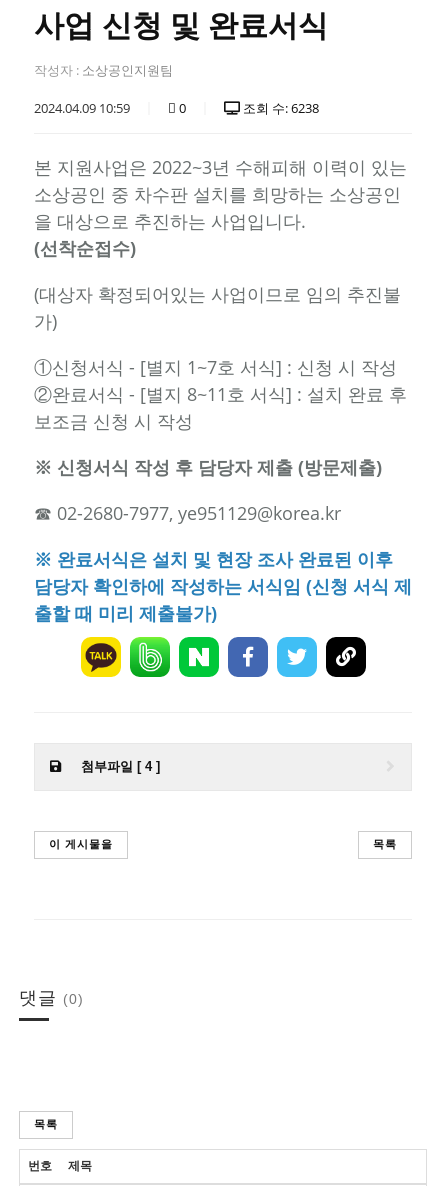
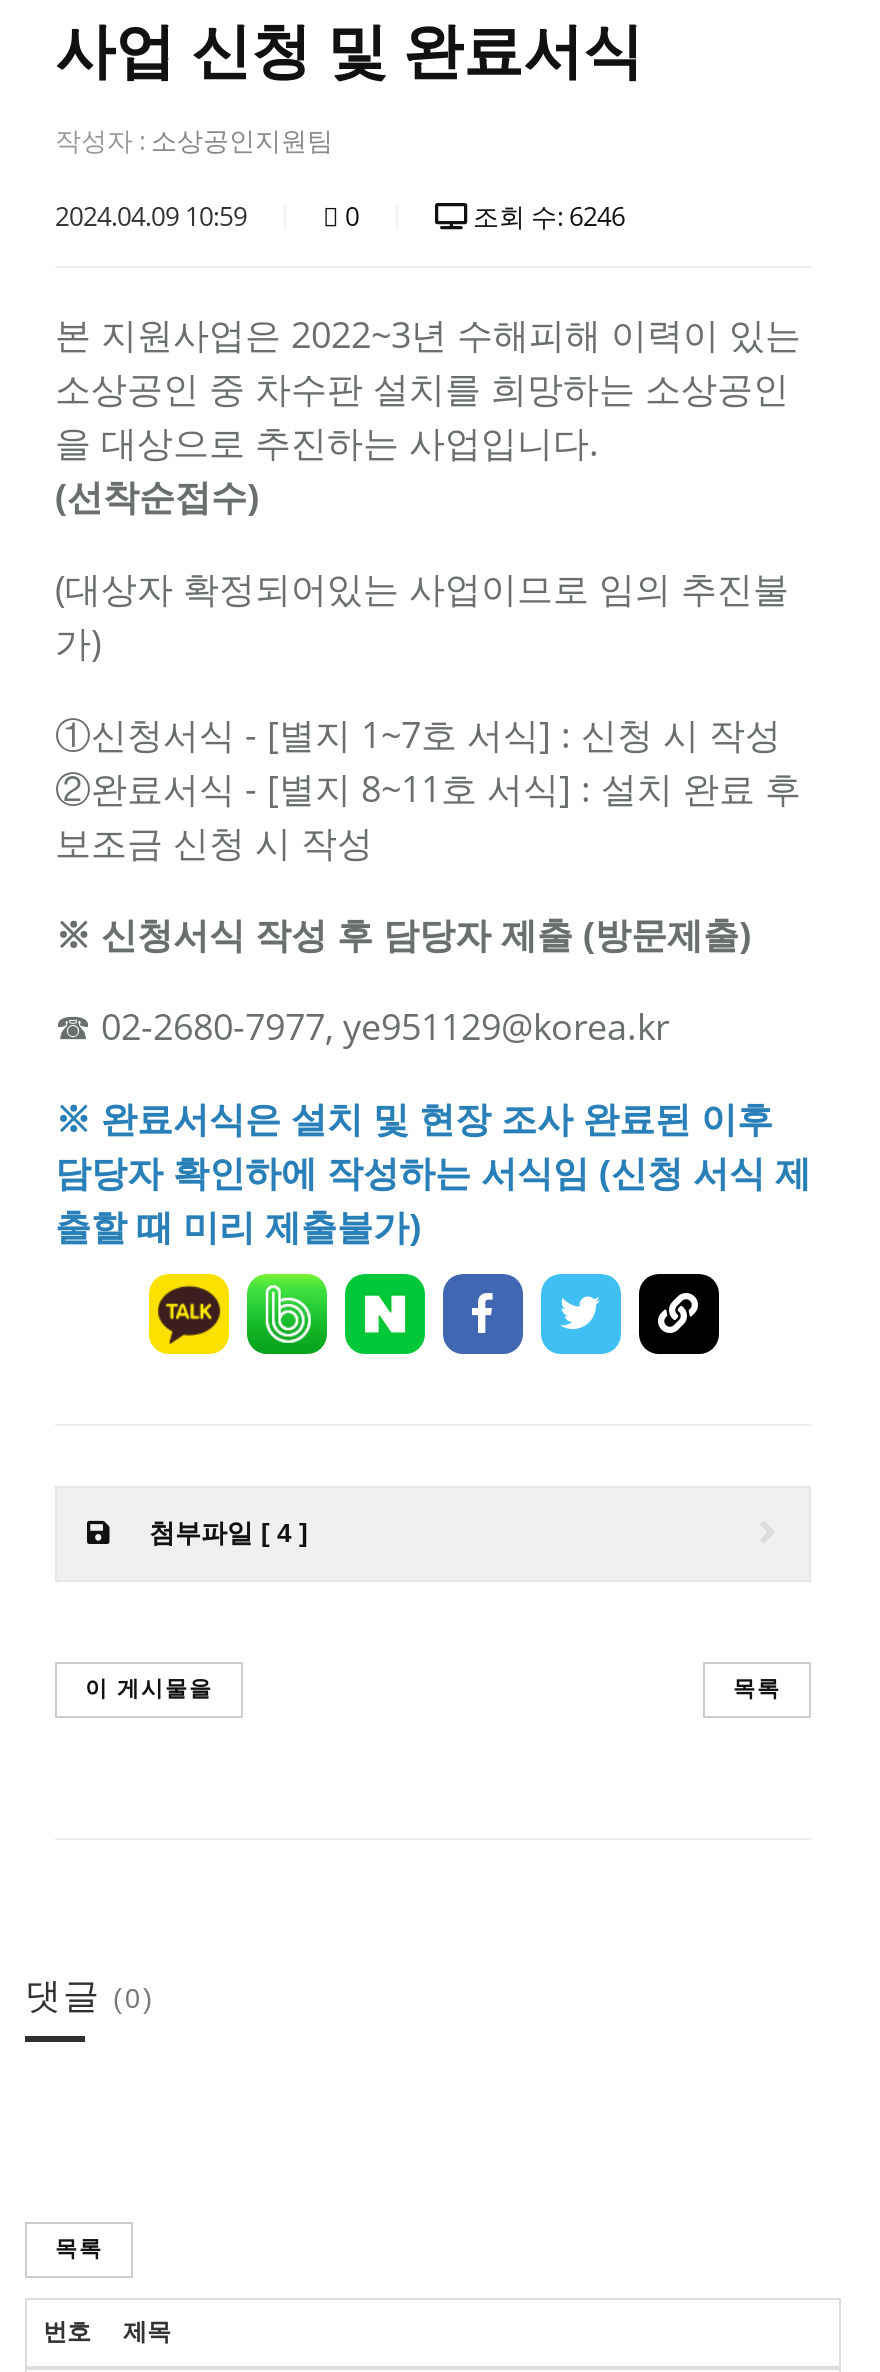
- 조회 수: 6238
+ 조회 수: 6246
